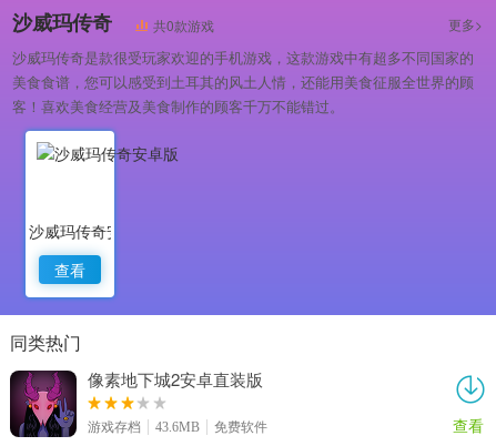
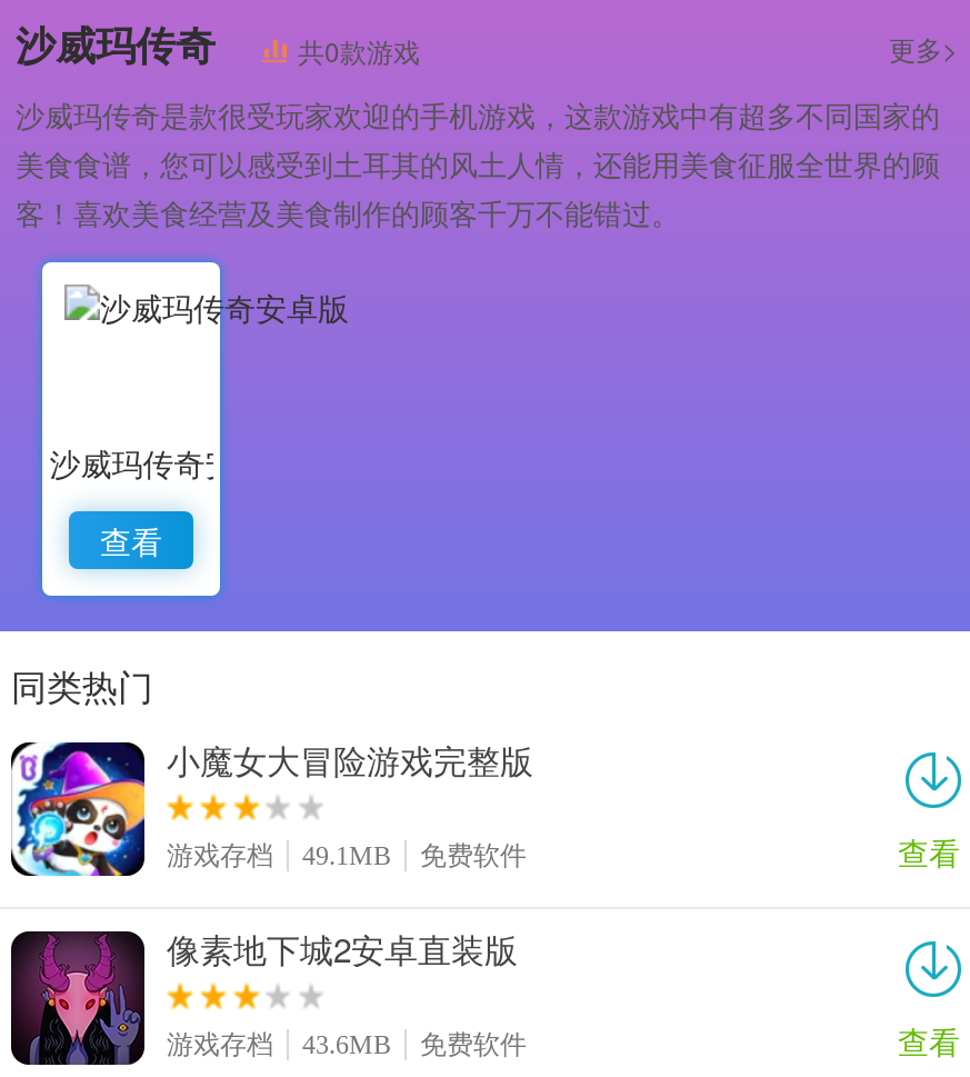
+ [image]
+ 小魔女大冒险游戏完整版
+ 游戏存档
+ 49.1MB
+ 免费软件
+ 查看
